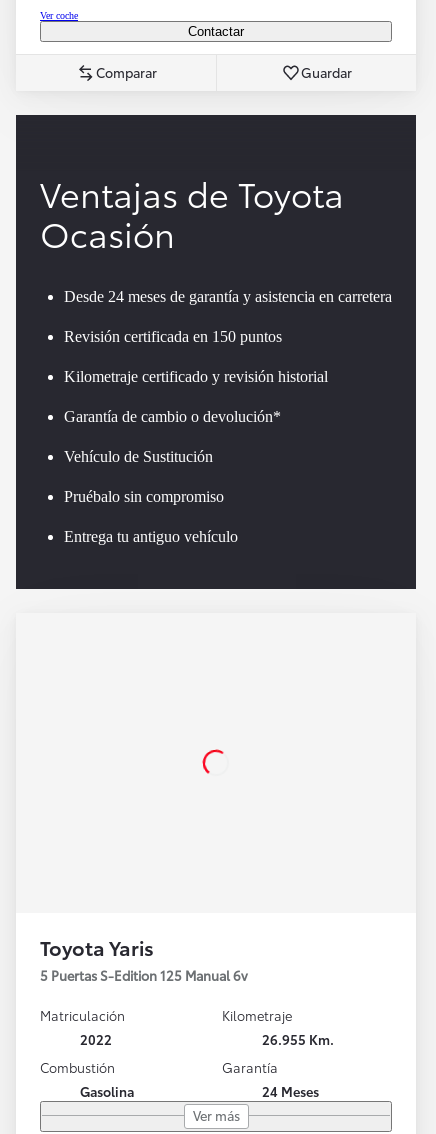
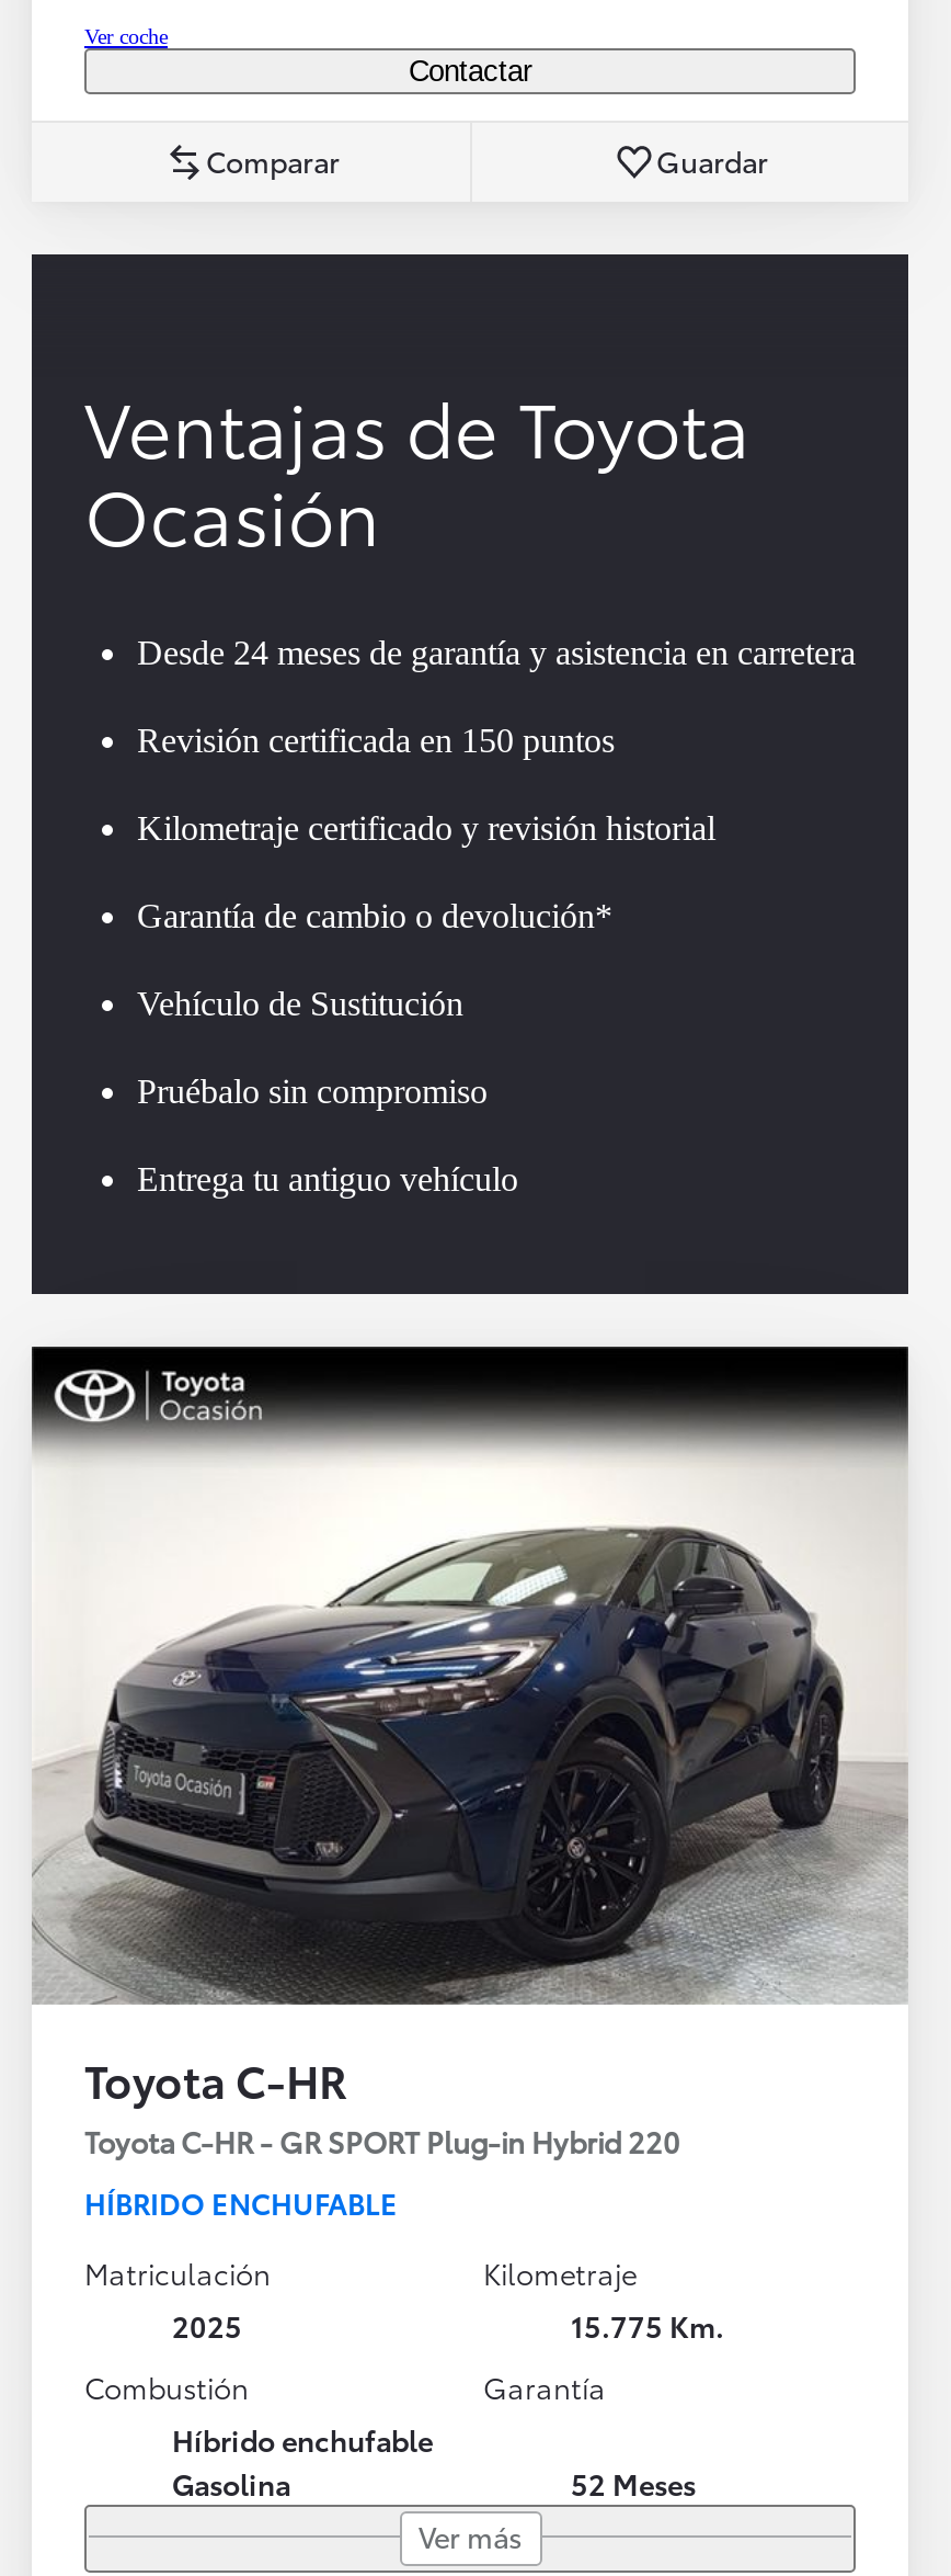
+ [image]

- Toyota Yaris
- 5 Puertas S-Edition 125 Manual 6v
+ Toyota C-HR
+ Toyota C-HR - GR SPORT Plug-in Hybrid 220
+ HÍBRIDO ENCHUFABLE

- 2022
+ 2025

- 26.955 Km.
+ 15.775 Km.

+ Híbrido enchufable

- 24 Meses
+ 52 Meses
